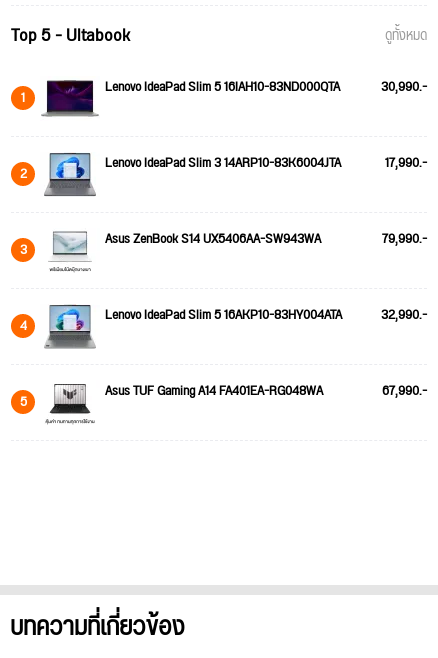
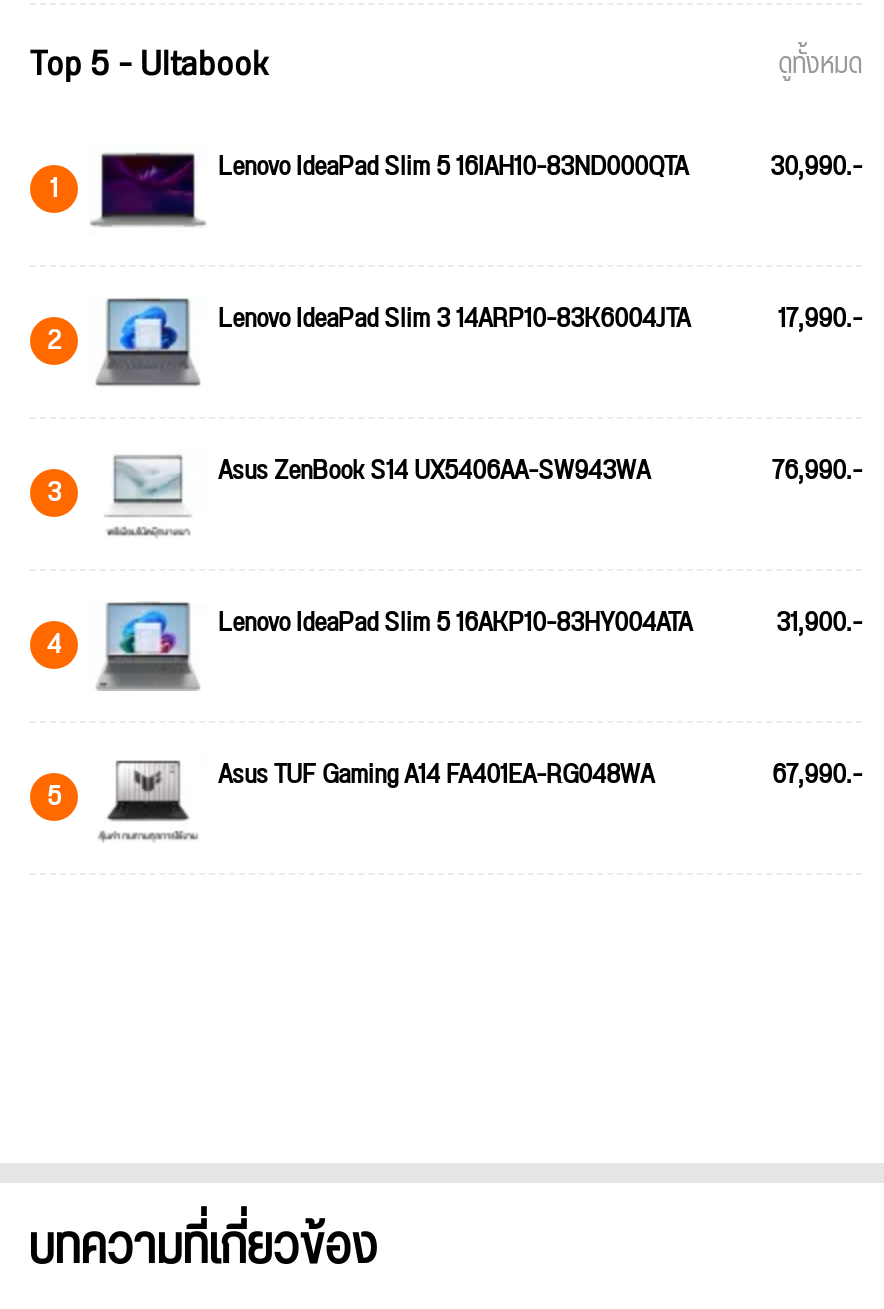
- 79,990.-
+ 76,990.-

- Lenovo IdeaPad Slim 5 16AKP10-83HY004ATA 32,990.-
+ Lenovo IdeaPad Slim 5 16AKP10-83HY004ATA 31,900.-
